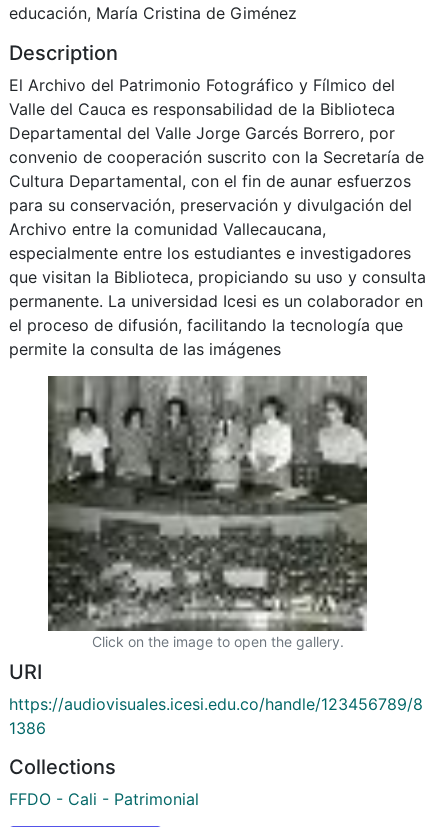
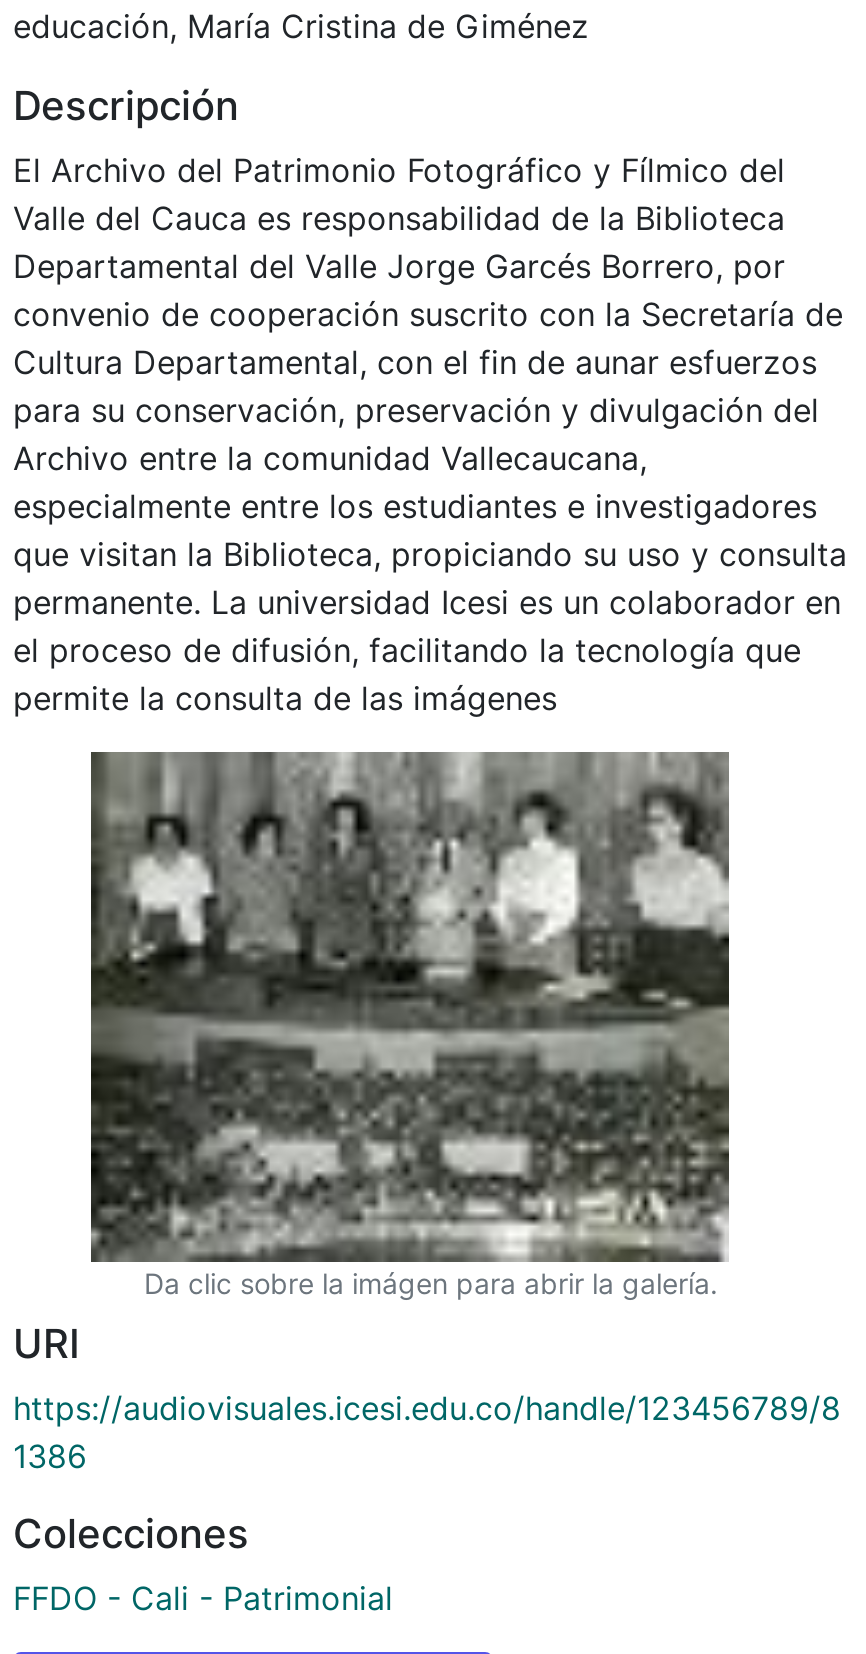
- Description
+ Descripción

- Click on the image to open the gallery.
+ Da clic sobre la imágen para abrir la galería.

- Collections
+ Colecciones
